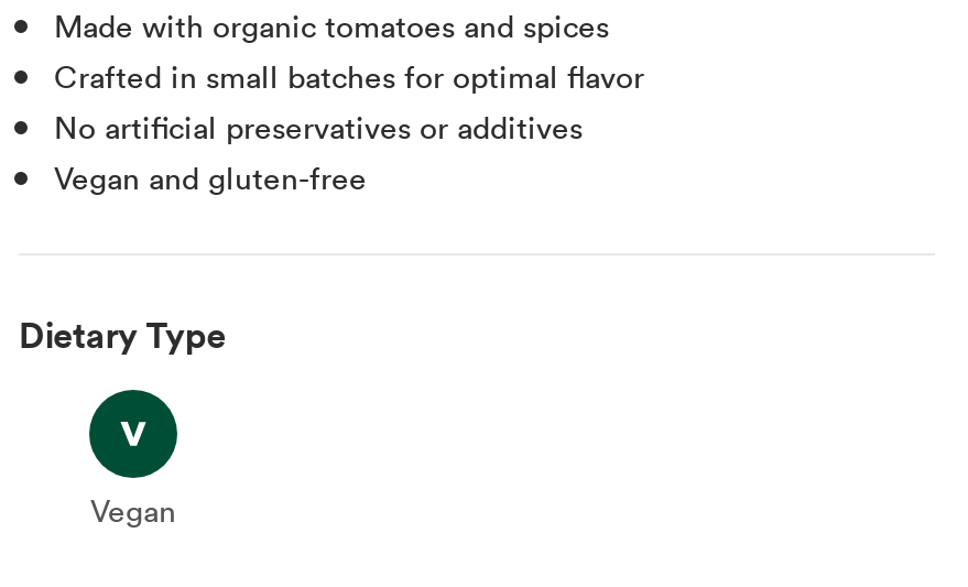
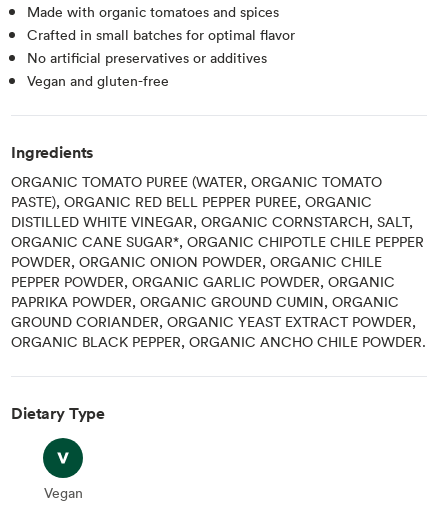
+ Ingredients
+ ORGANIC TOMATO PUREE (WATER, ORGANIC TOMATO
+ PASTE), ORGANIC RED BELL PEPPER PUREE, ORGANIC
+ DISTILLED WHITE VINEGAR, ORGANIC CORNSTARCH, SALT,
+ ORGANIC CANE SUGAR*, ORGANIC CHIPOTLE CHILE PEPPER
+ POWDER, ORGANIC ONION POWDER, ORGANIC CHILE
+ PEPPER POWDER, ORGANIC GARLIC POWDER, ORGANIC
+ PAPRIKA POWDER, ORGANIC GROUND CUMIN, ORGANIC
+ GROUND CORIANDER, ORGANIC YEAST EXTRACT POWDER,
+ ORGANIC BLACK PEPPER, ORGANIC ANCHO CHILE POWDER.
